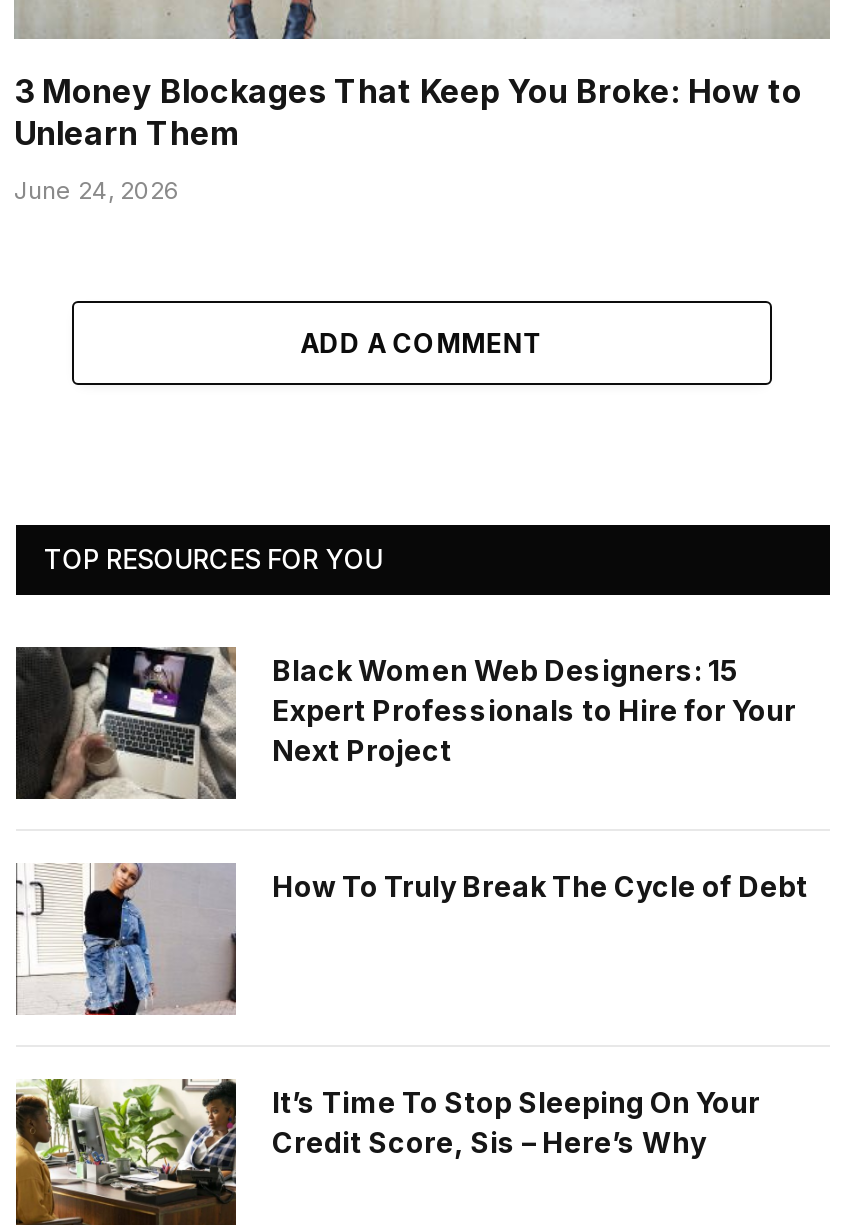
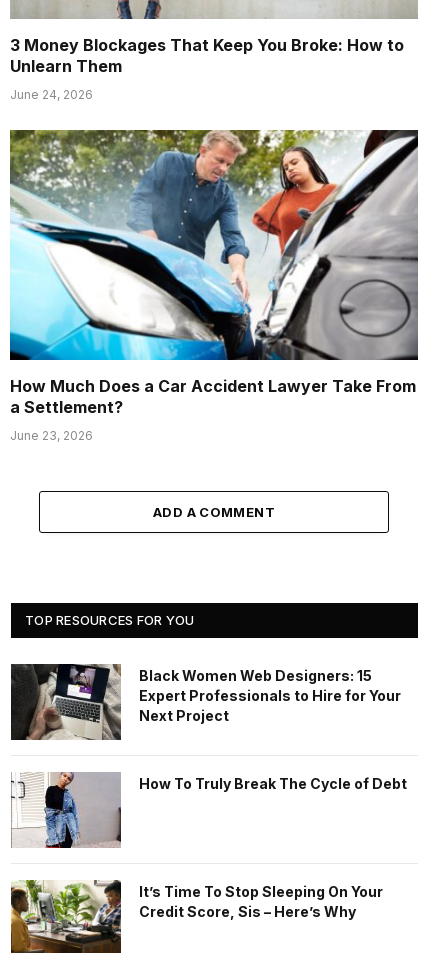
+ [image]
+ How Much Does a Car Accident Lawyer Take From
+ a Settlement?
+ June 23, 2026
